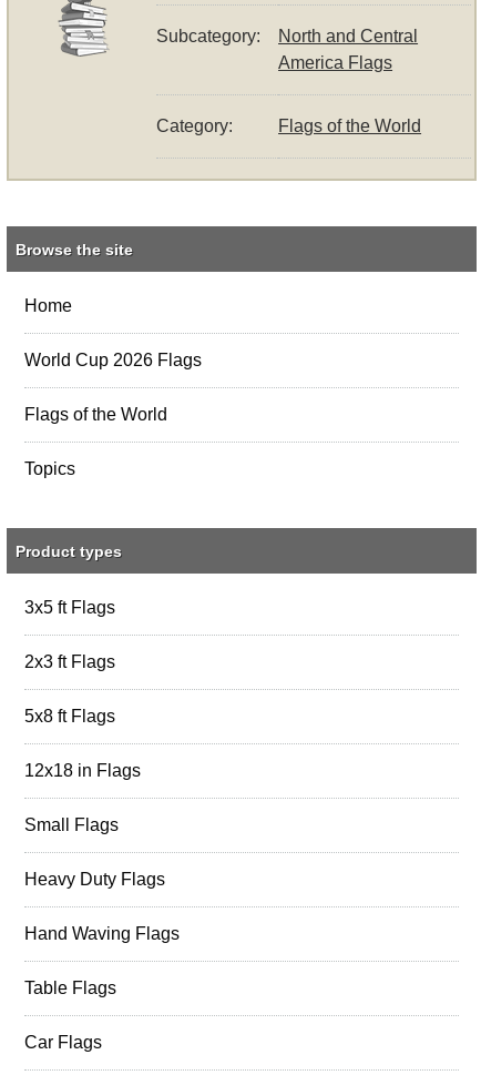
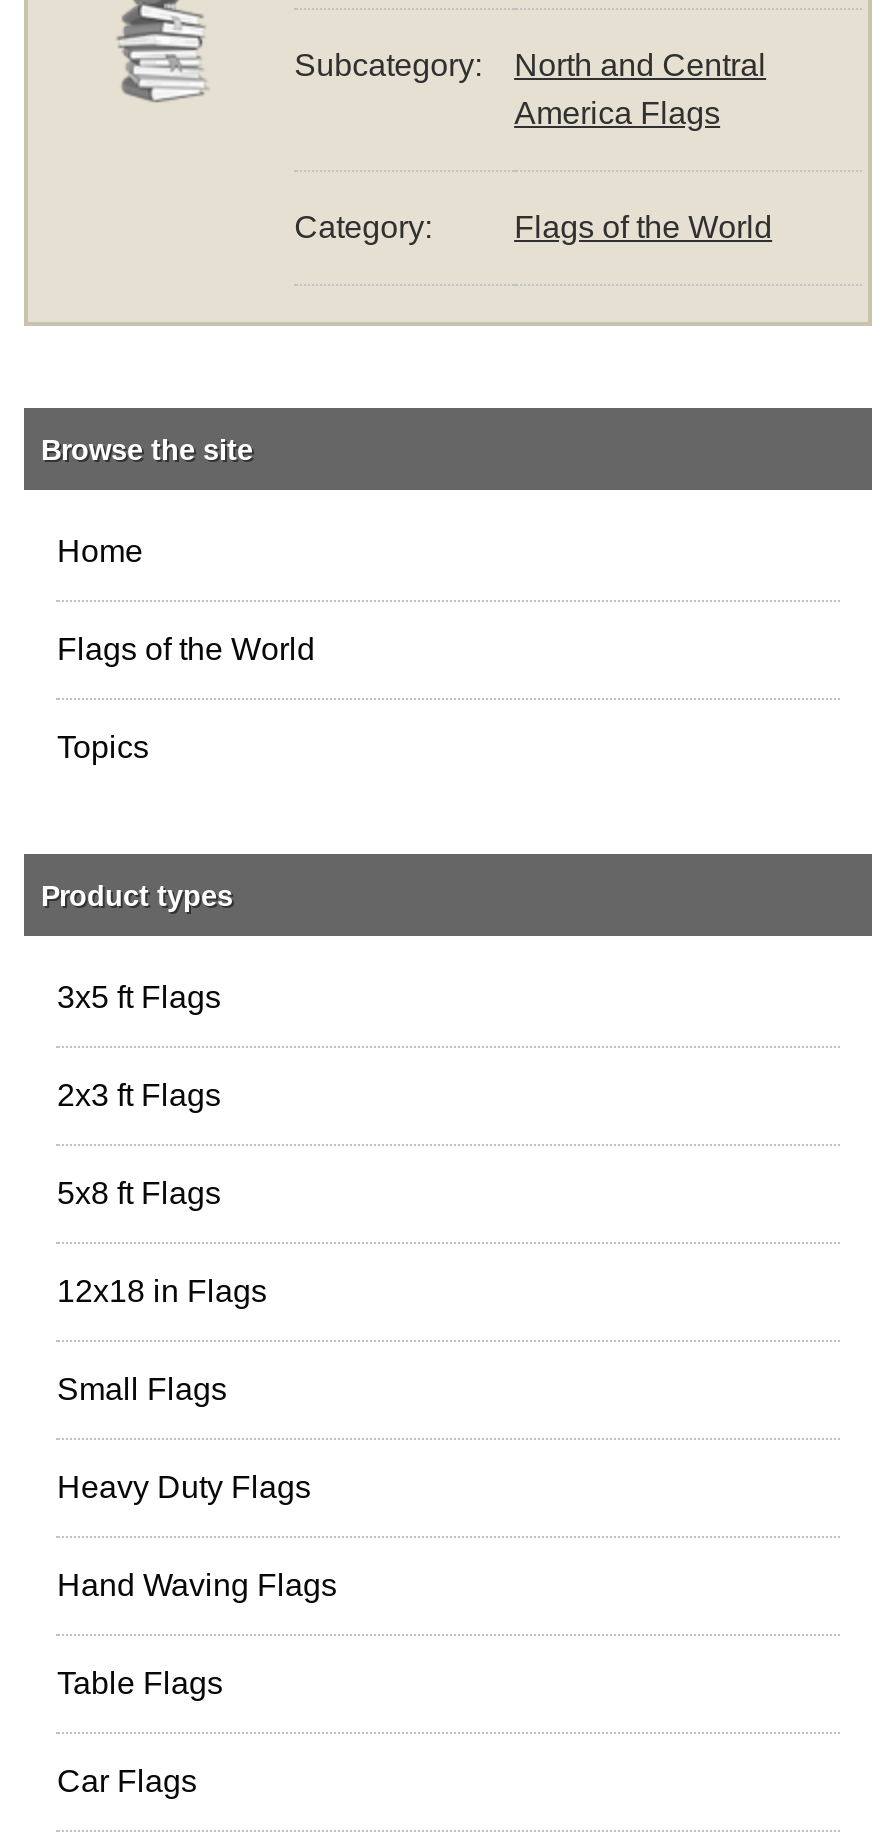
- World Cup 2026 Flags
